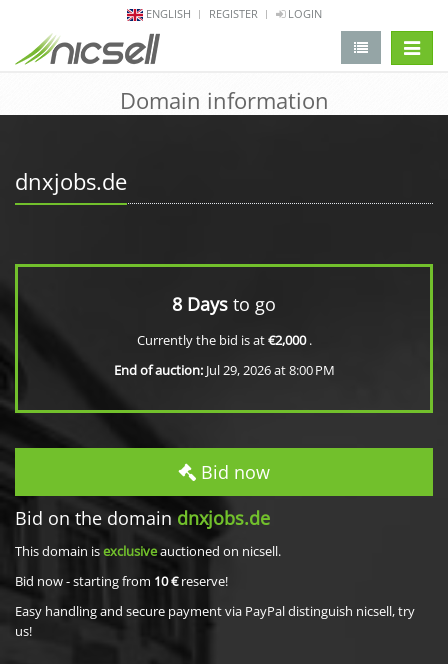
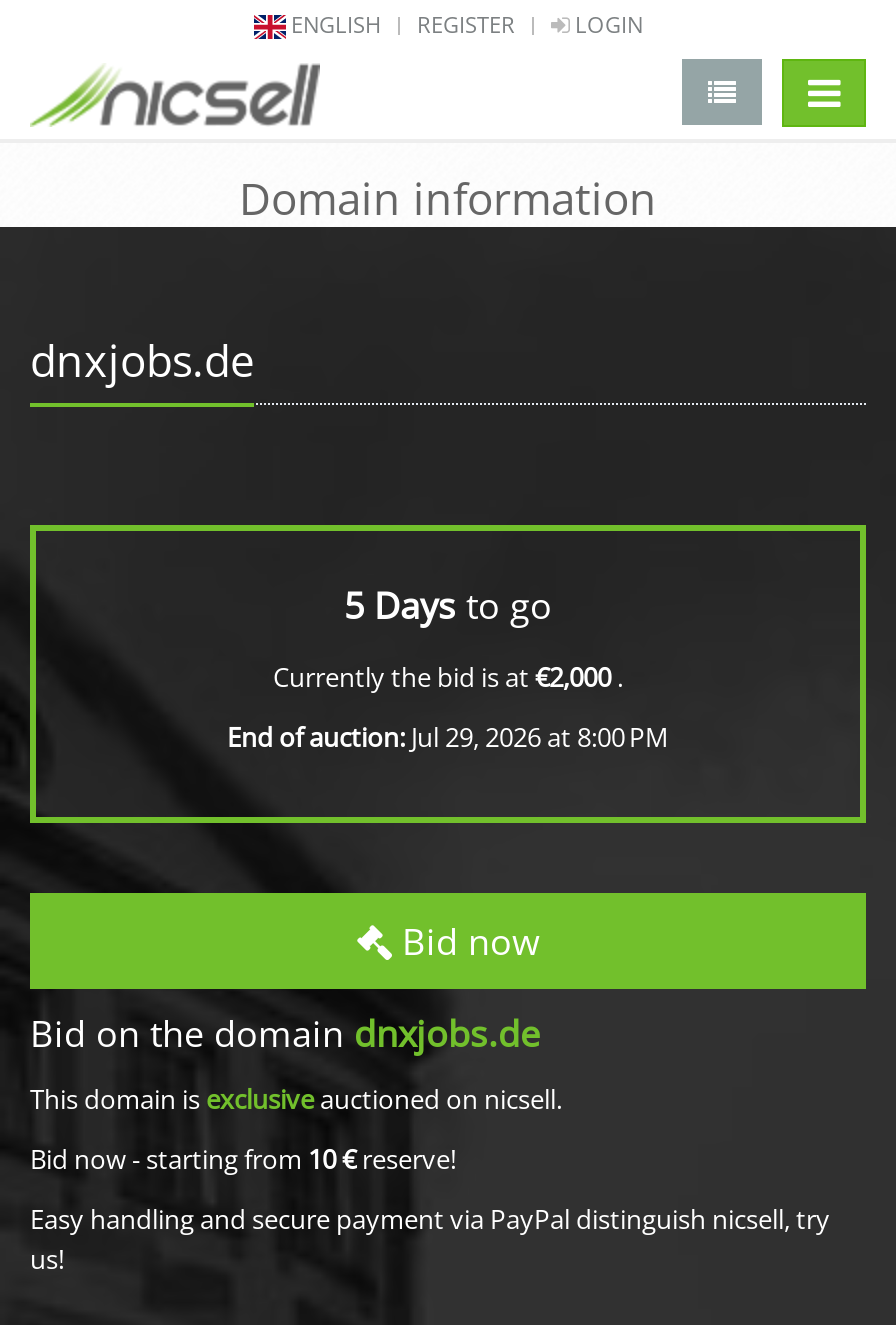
- 8 Days to go
+ 5 Days to go
